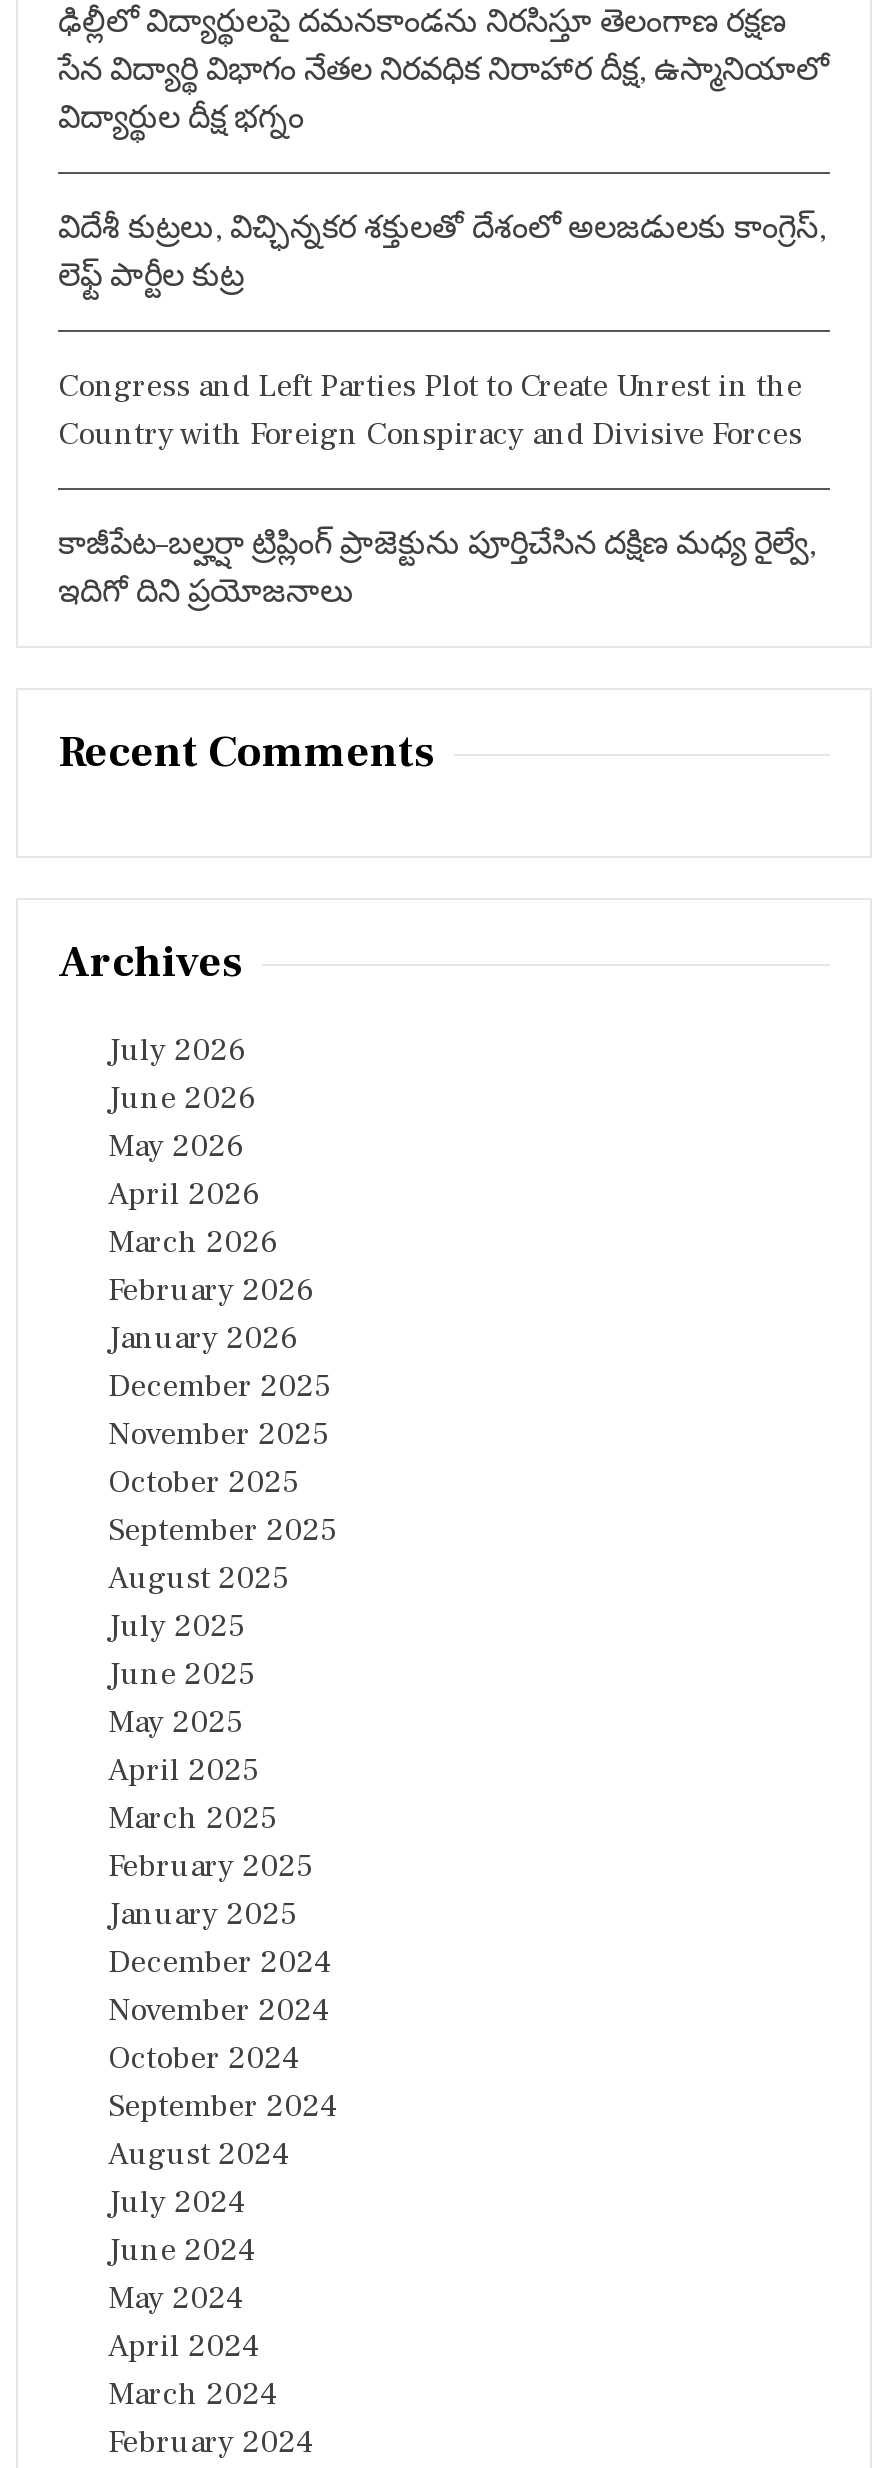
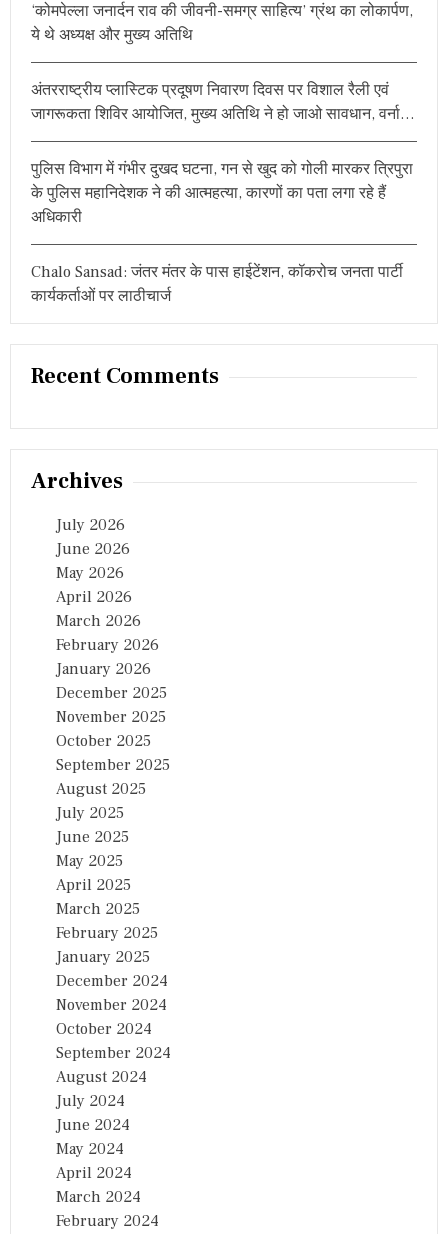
- ఢిల్లీలో విద్యార్థులపై దమనకాండను నిరసిస్తూ తెలంగాణ రక్షణ
- సేన విద్యార్థి విభాగం నేతల నిరవధిక నిరాహార దీక్ష, ఉస్మానియాలో
- విద్యార్థుల దీక్ష భగ్నం
+ ‘कोमपेल्ला जनार्दन राव की जीवनी-समग्र साहित्य’ ग्रंथ का लोकार्पण,
+ ये थे अध्यक्ष और मुख्य अतिथि

- విదేశీ కుట్రలు, విచ్ఛిన్నకర శక్తులతో దేశంలో అలజడులకు కాంగ్రెస్,
- లెఫ్ట్ పార్టీల కుట్ర
+ अंतरराष्ट्रीय प्लास्टिक प्रदूषण निवारण दिवस पर विशाल रैली एवं
+ जागरूकता शिविर आयोजित, मुख्य अतिथि ने हो जाओ सावधान, वर्ना…

- Congress and Left Parties Plot to Create Unrest in the
- Country with Foreign Conspiracy and Divisive Forces
+ पुलिस विभाग में गंभीर दुखद घटना, गन से खुद को गोली मारकर त्रिपुरा
+ के पुलिस महानिदेशक ने की आत्महत्या, कारणों का पता लगा रहे हैं
+ अधिकारी

- కాజీపేట–బల్హర్షా ట్రిప్లింగ్ ప్రాజెక్టును పూర్తిచేసిన దక్షిణ మధ్య రైల్వే,
- ఇదిగో దిని ప్రయోజనాలు
+ Chalo Sansad: जंतर मंतर के पास हाईटेंशन, कॉकरोच जनता पार्टी
+ कार्यकर्ताओं पर लाठीचार्ज
